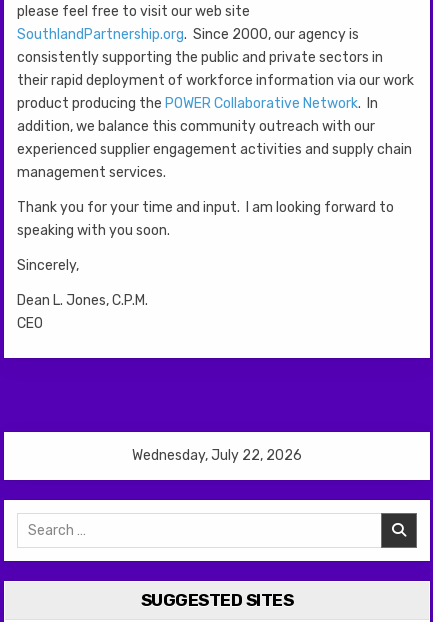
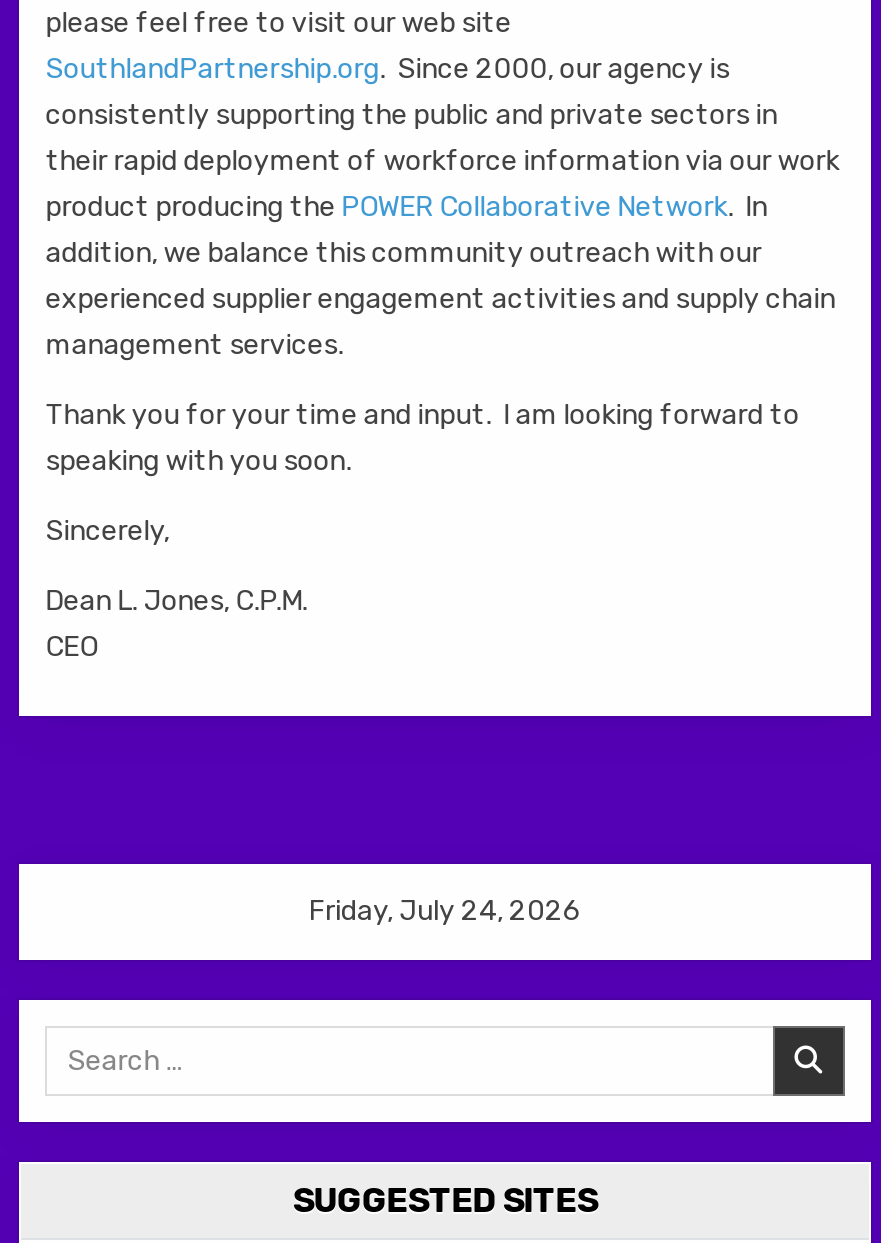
- Wednesday, July 22, 2026
+ Friday, July 24, 2026
